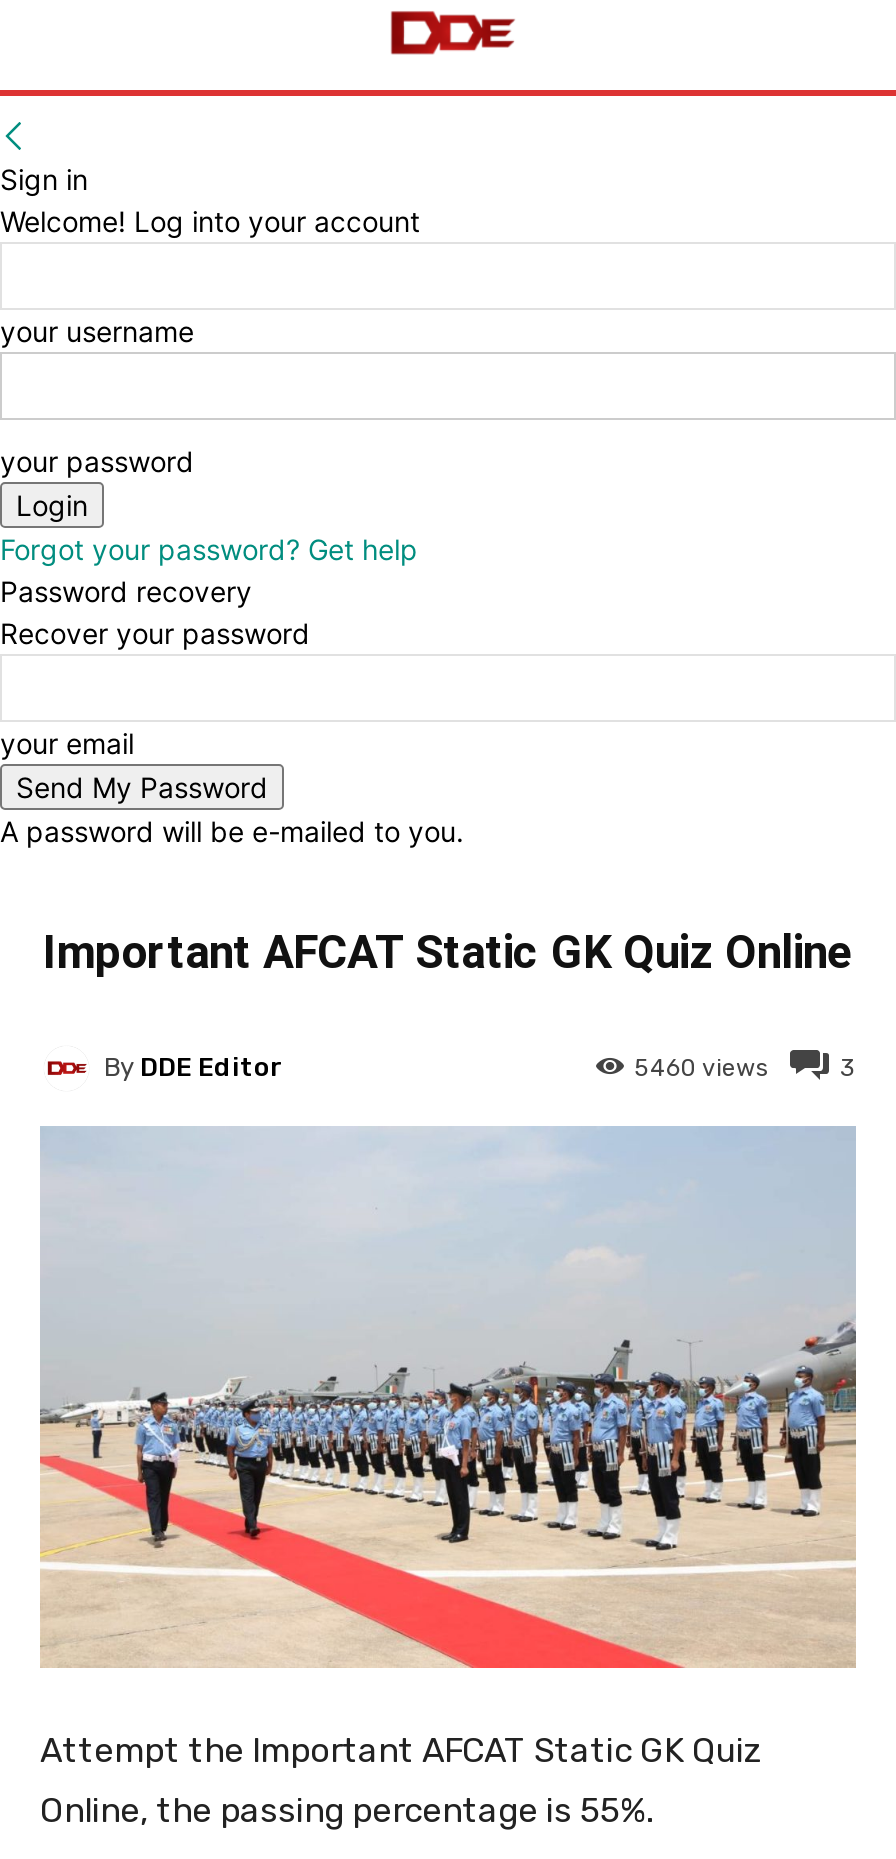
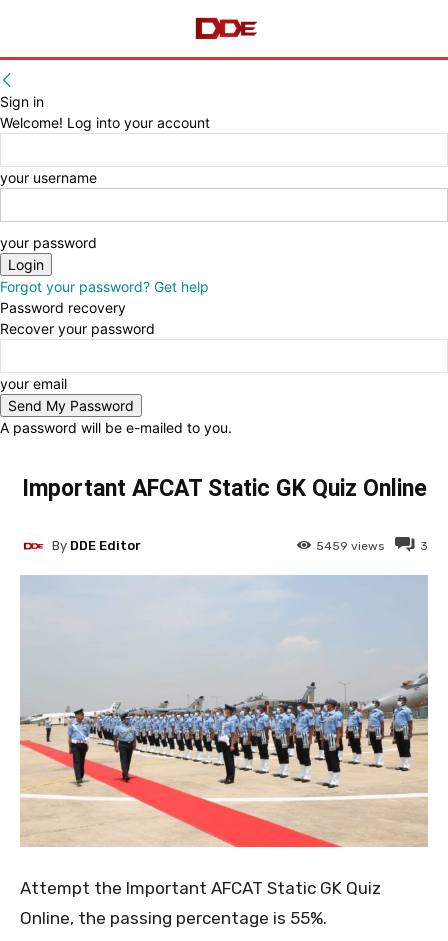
- 5460 views
+ 5459 views
